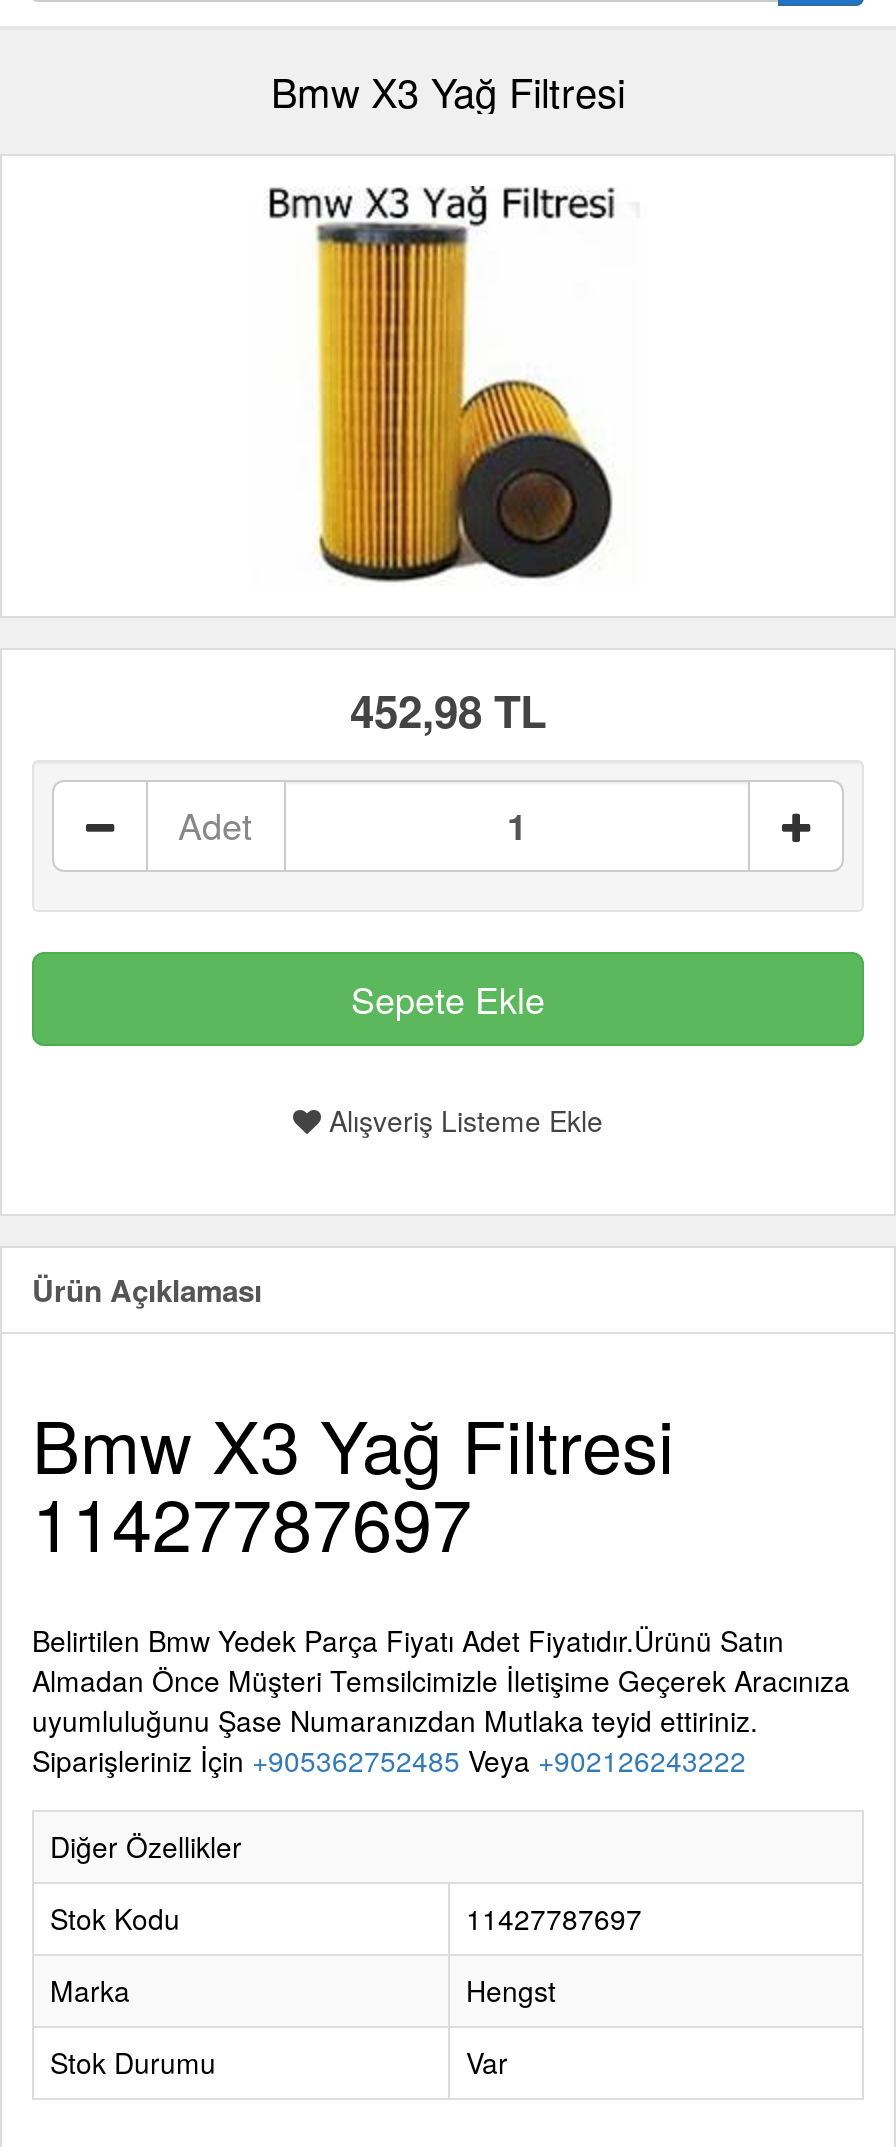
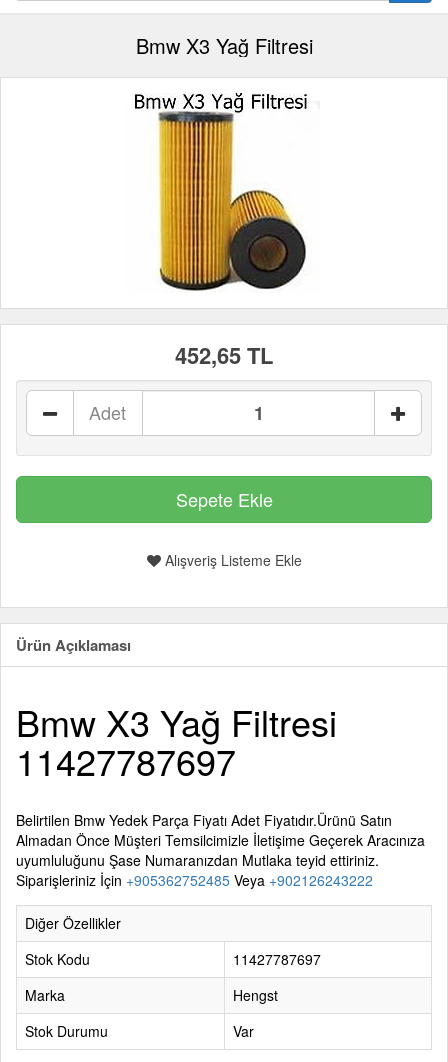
- 452,98 TL
+ 452,65 TL
